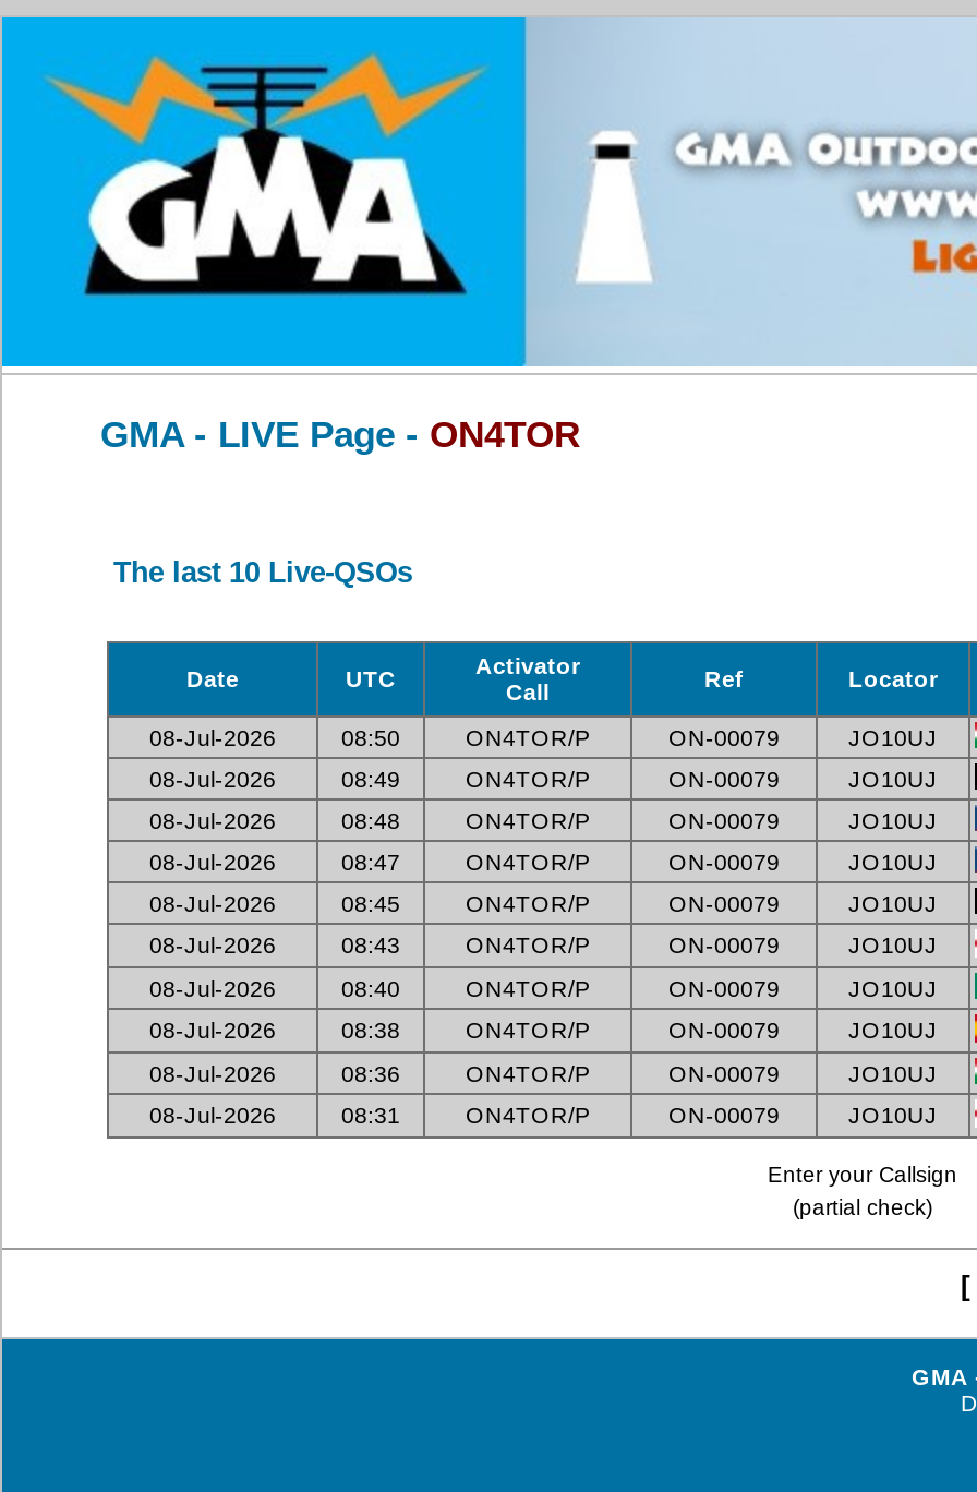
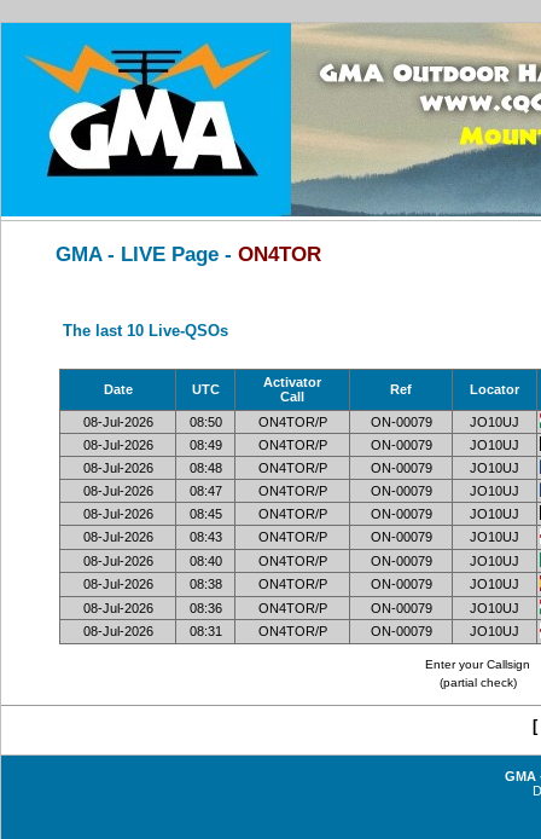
- [image]
+ [image]
